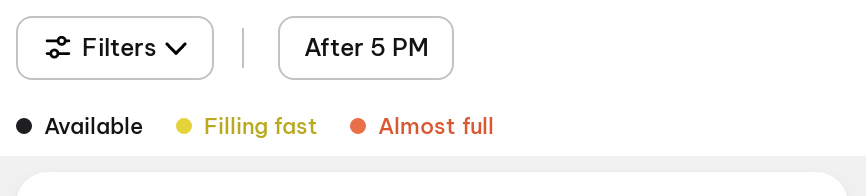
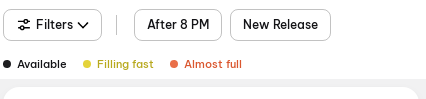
- After 5 PM
+ After 8 PM
+ New Release
